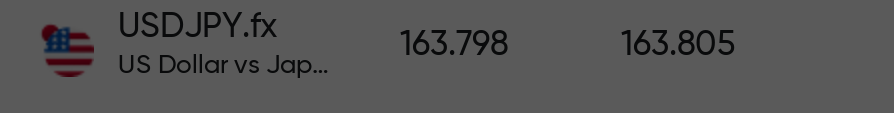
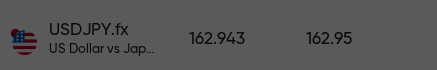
- 163.798
+ 162.943

- 163.805
+ 162.95
